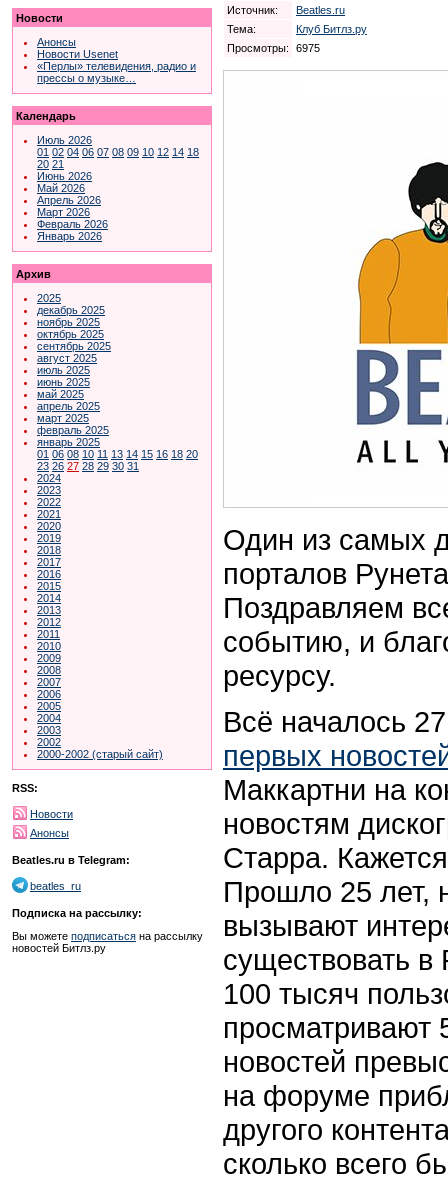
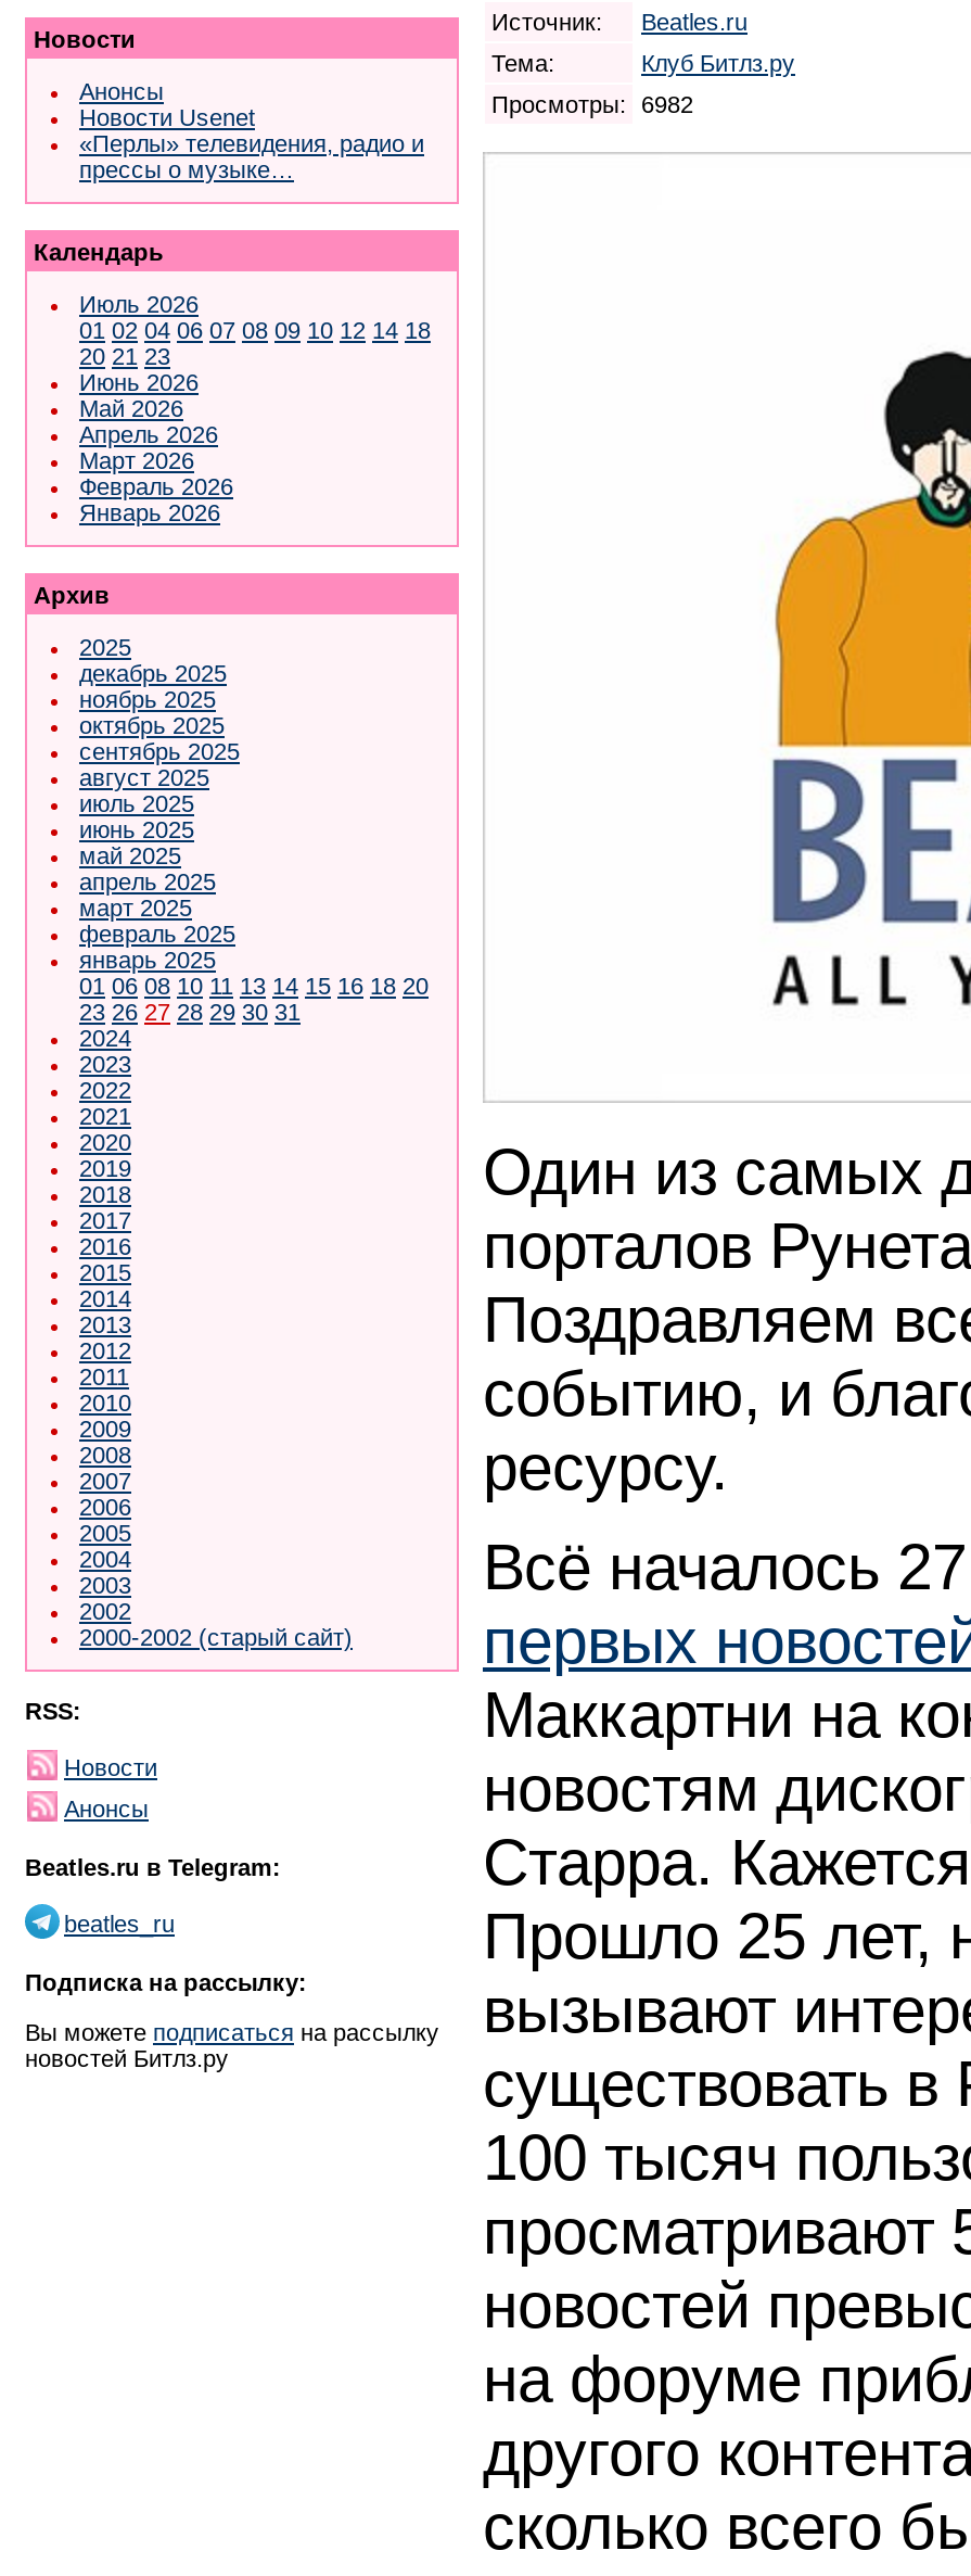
- Просмотры: 6975
+ Просмотры: 6982

- 20 21
+ 20 21 23
